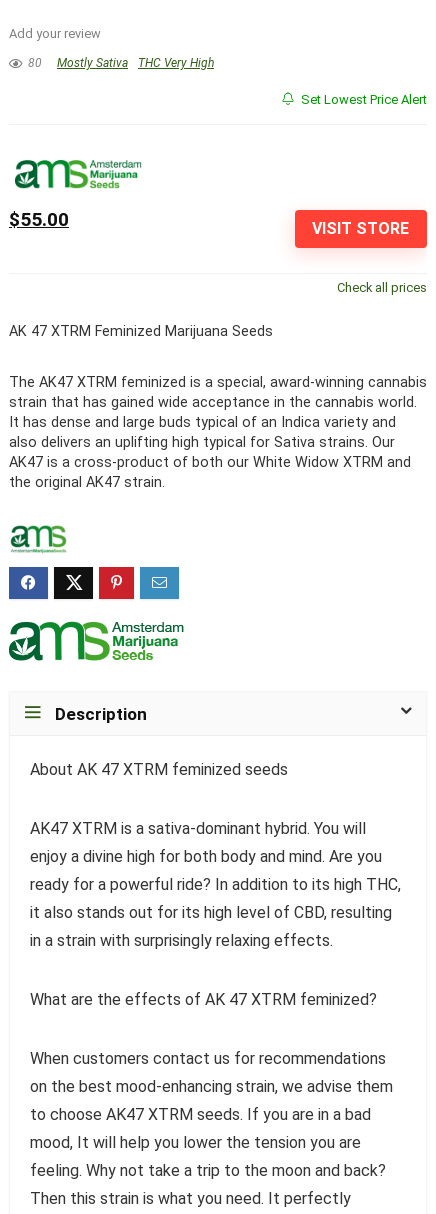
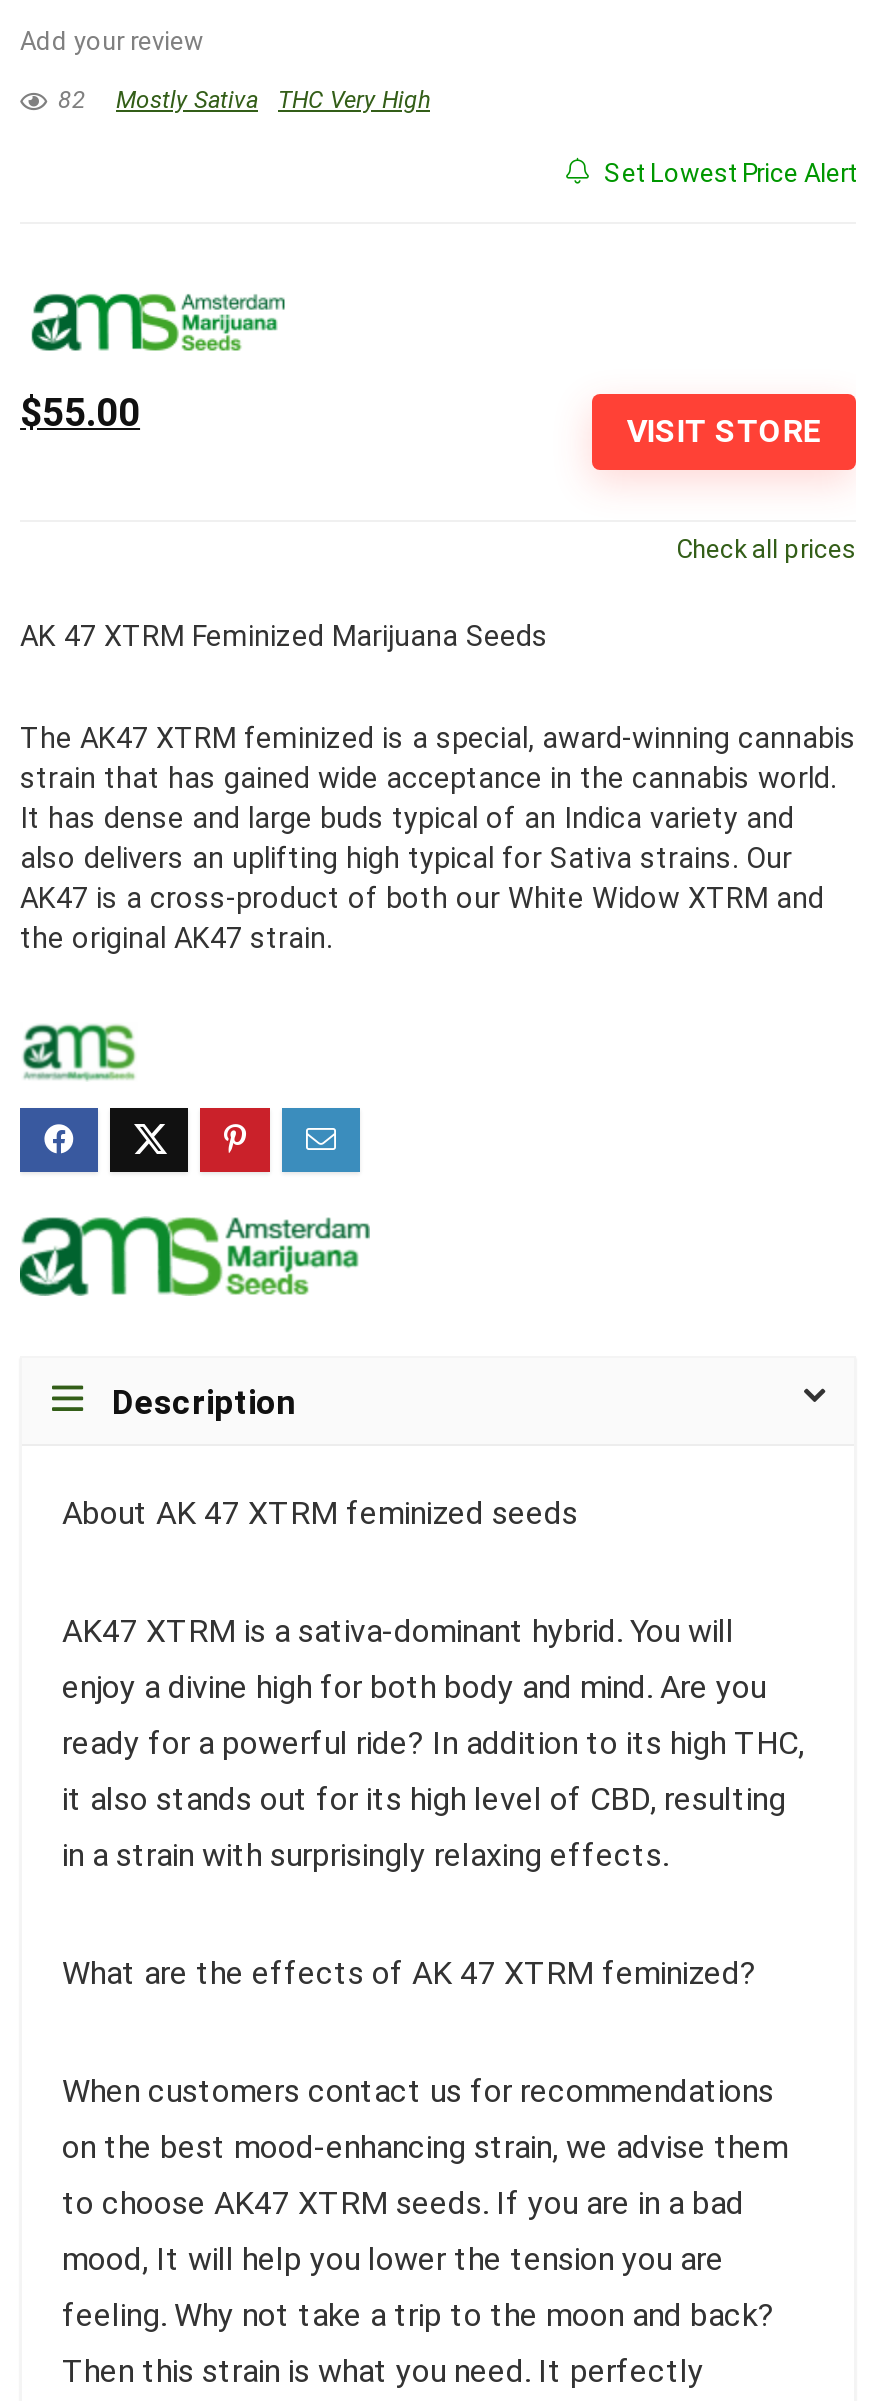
- 80 Mostly Sativa THC Very High
+ 82 Mostly Sativa THC Very High
